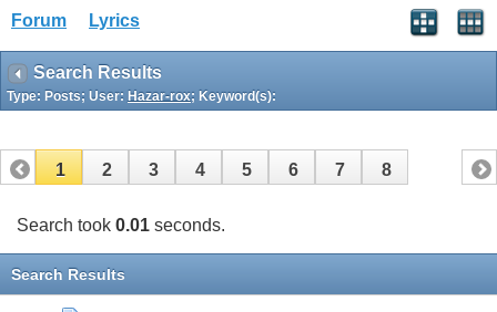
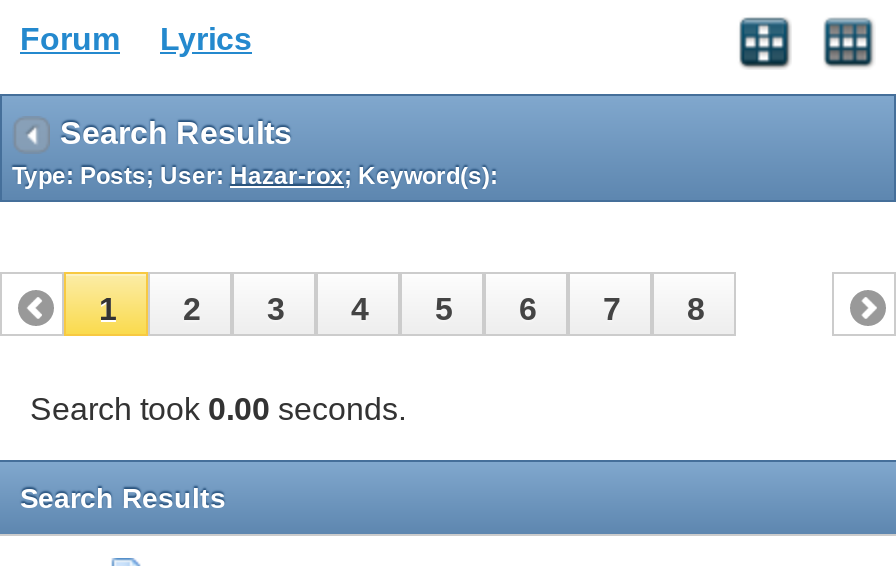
- Search took 0.01 seconds.
+ Search took 0.00 seconds.
